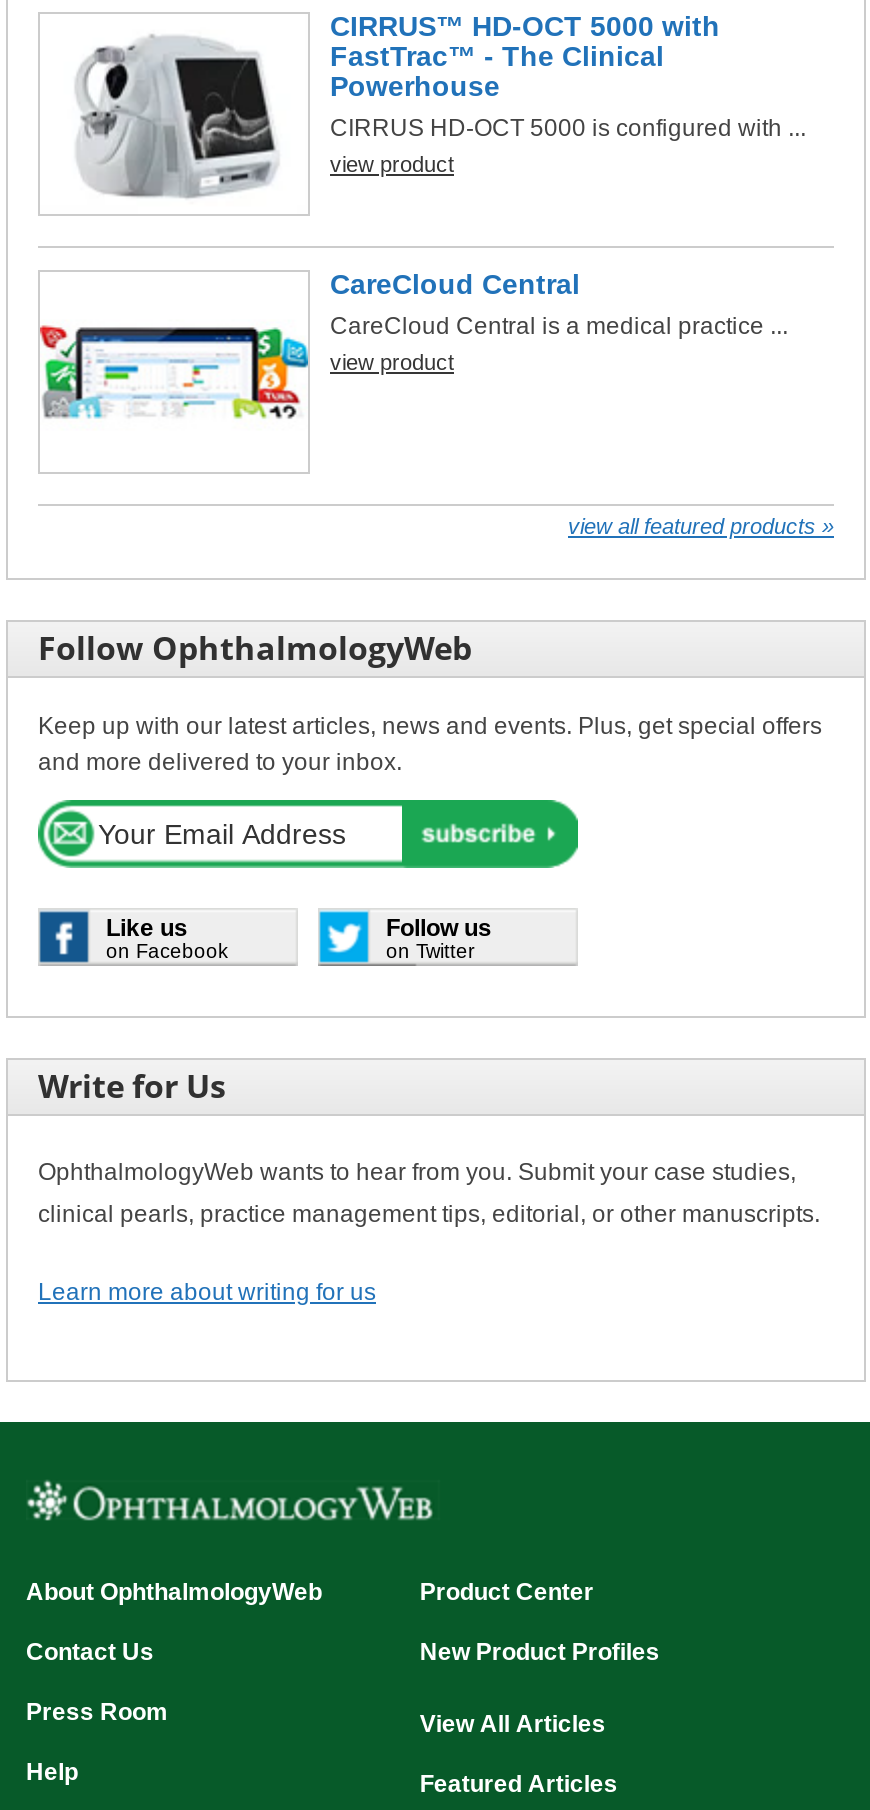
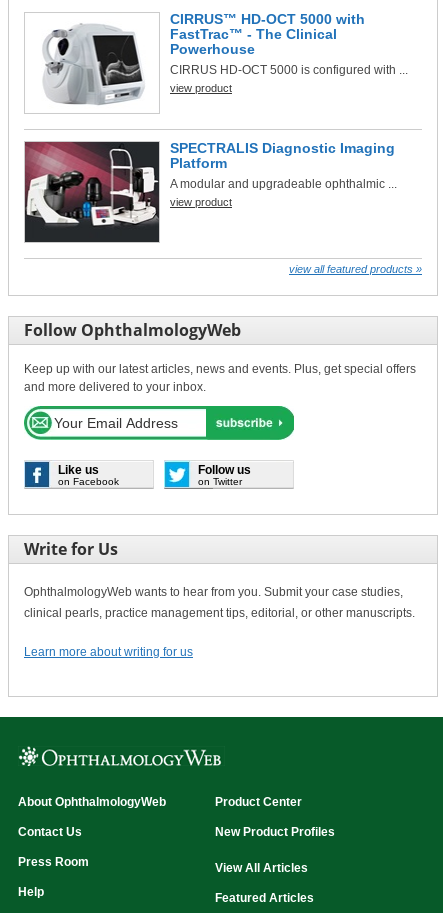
- [image]
- CareCloud Central
- CareCloud Central is a medical practice ...
+ [image]
+ SPECTRALIS Diagnostic Imaging
+ Platform
+ A modular and upgradeable ophthalmic ...
